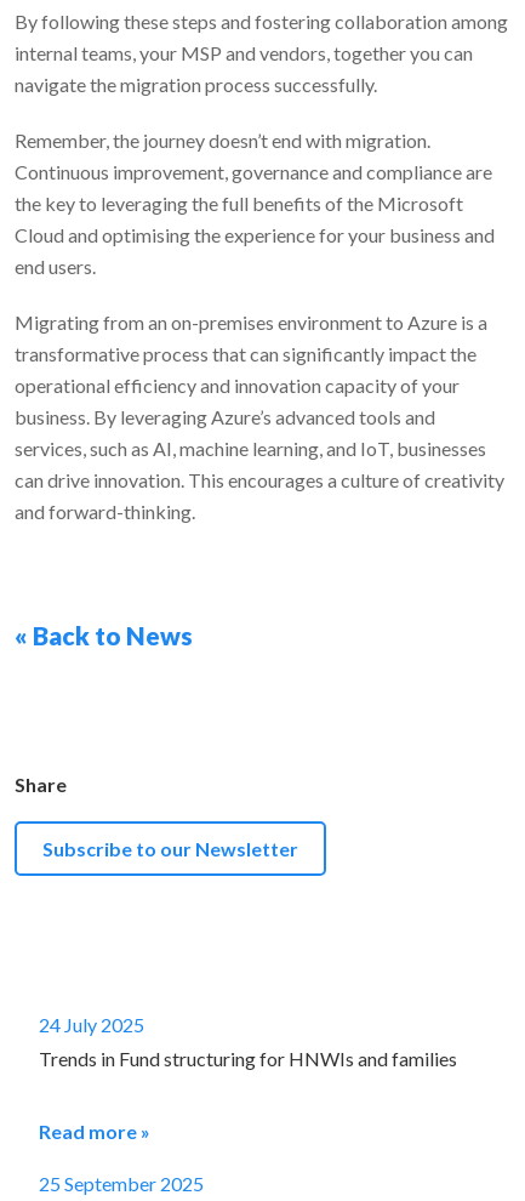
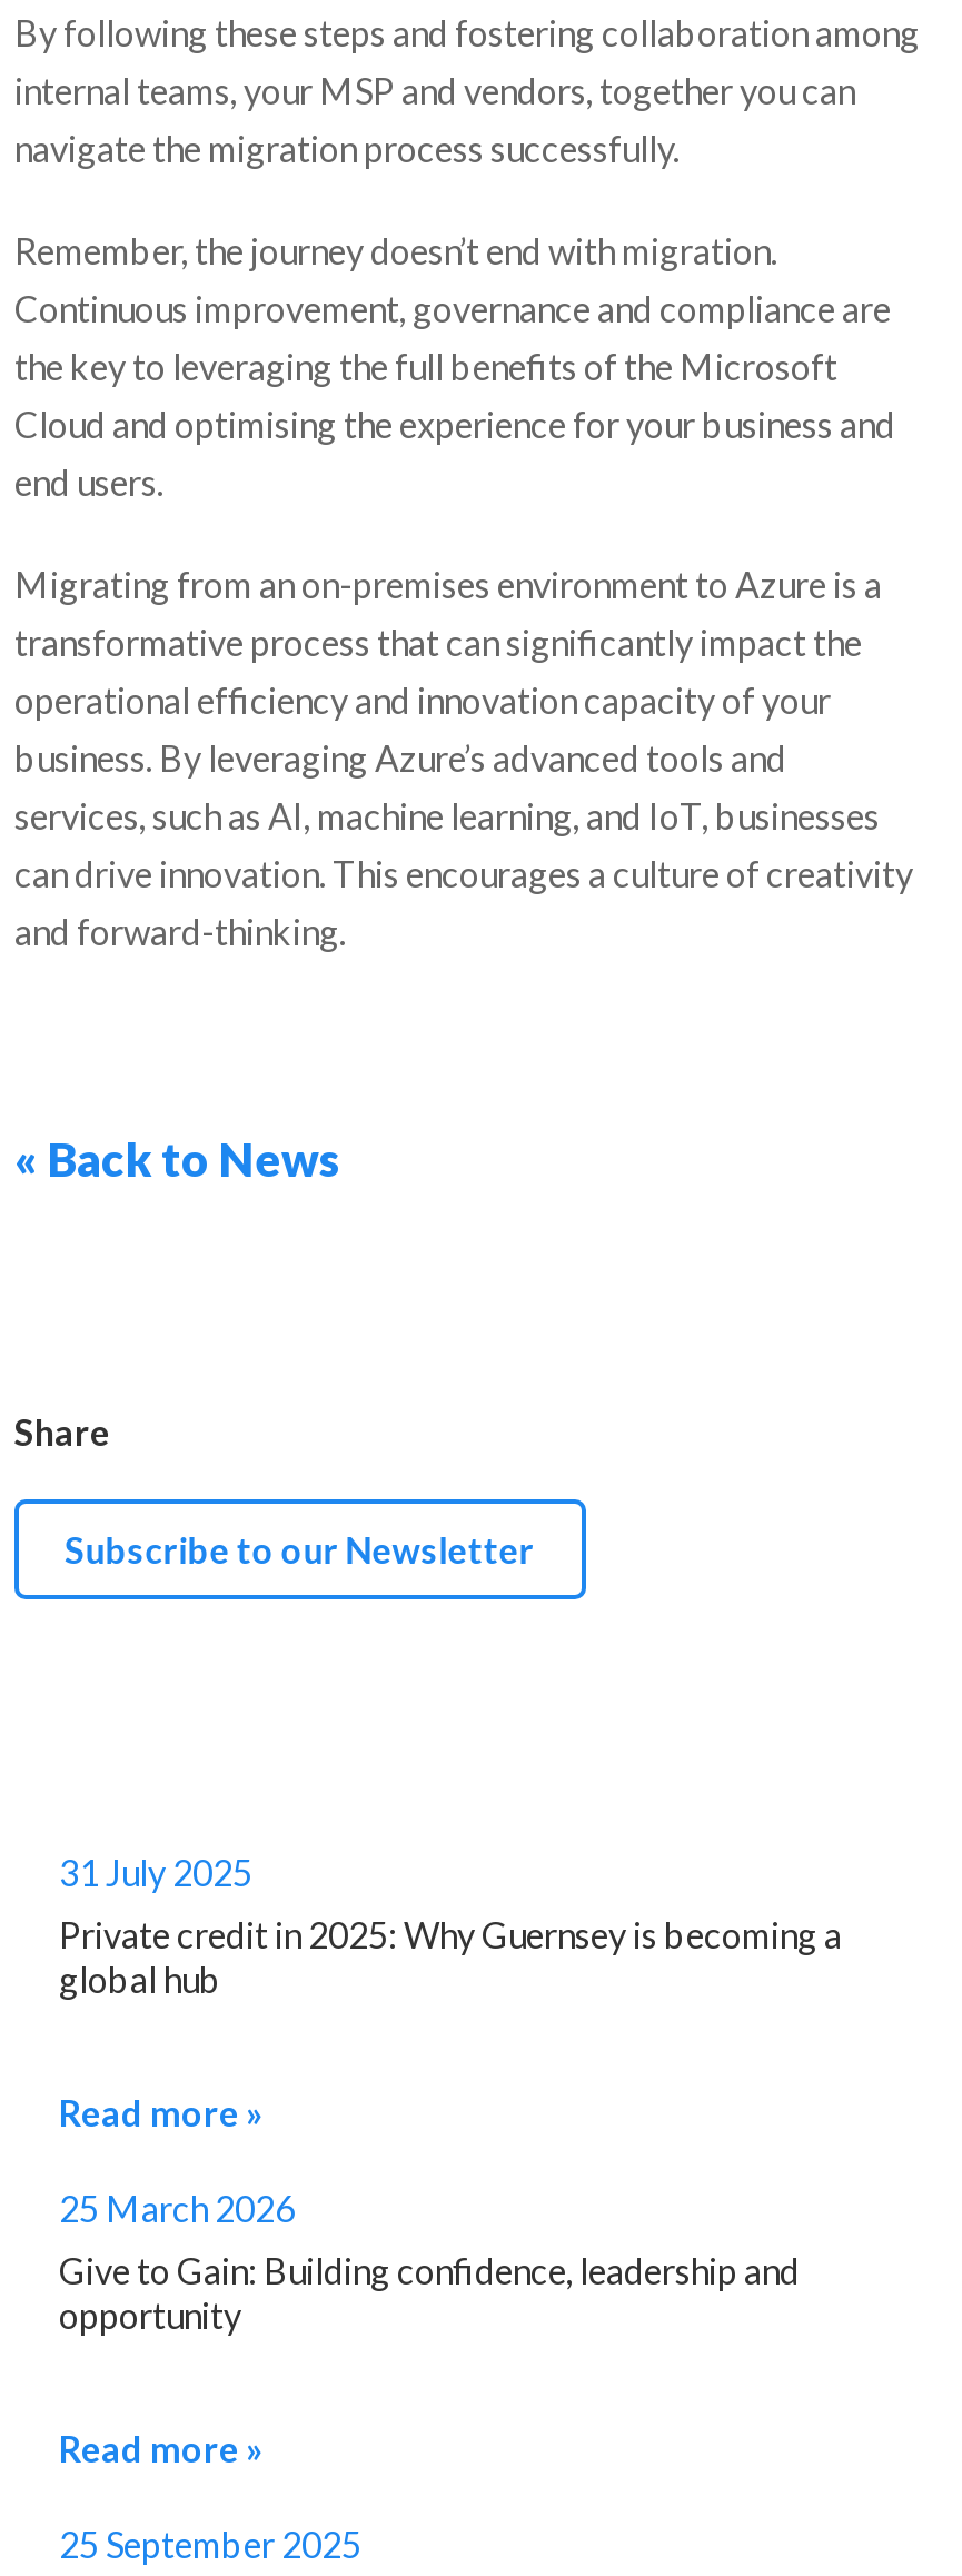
- 24 July 2025
- Trends in Fund structuring for HNWIs and families
+ 31 July 2025
+ Private credit in 2025: Why Guernsey is becoming a
+ global hub
+ Read more »
+ 25 March 2026
+ Give to Gain: Building confidence, leadership and
+ opportunity
